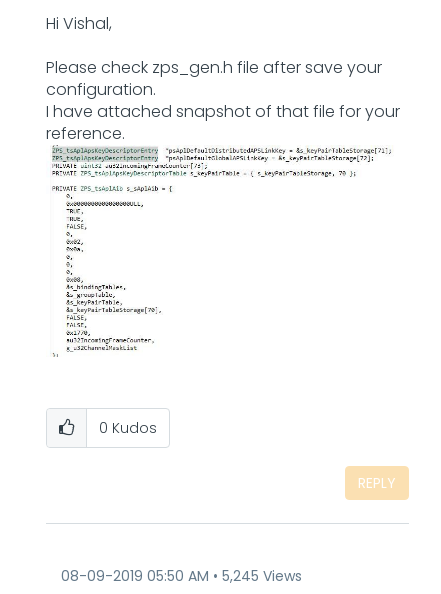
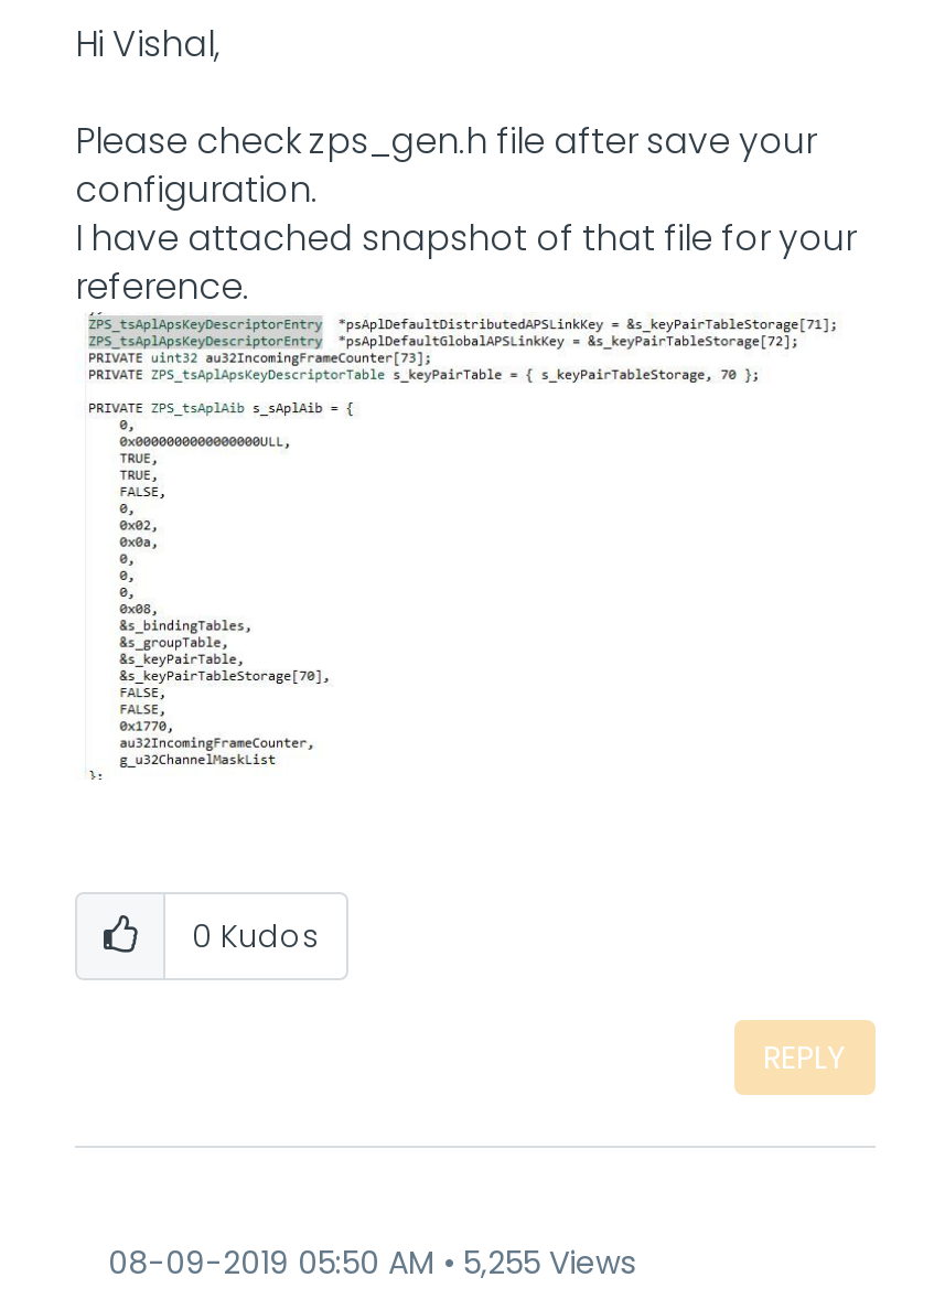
- 08-09-2019 05:50 AM 5,245 Views
+ 08-09-2019 05:50 AM 5,255 Views
